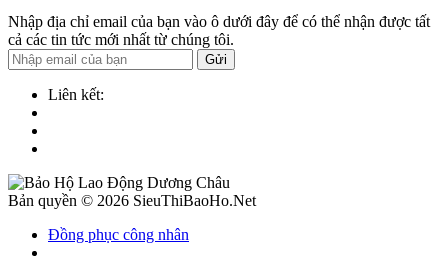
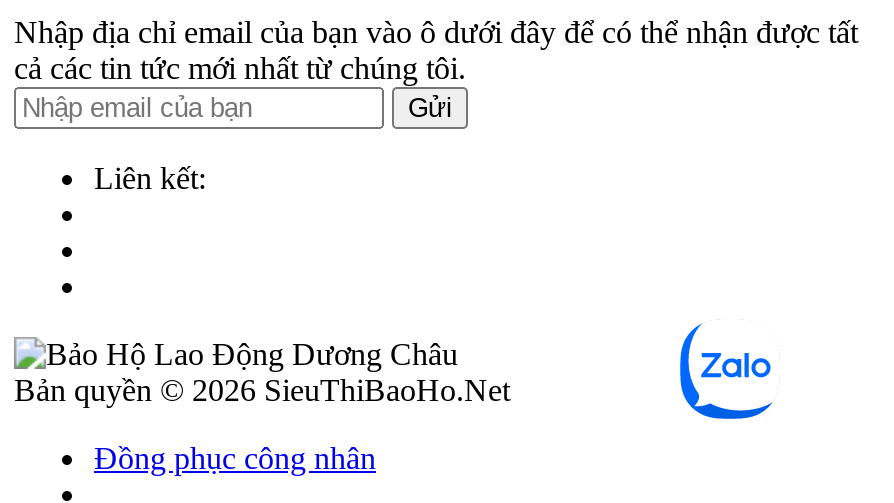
+ [image]
